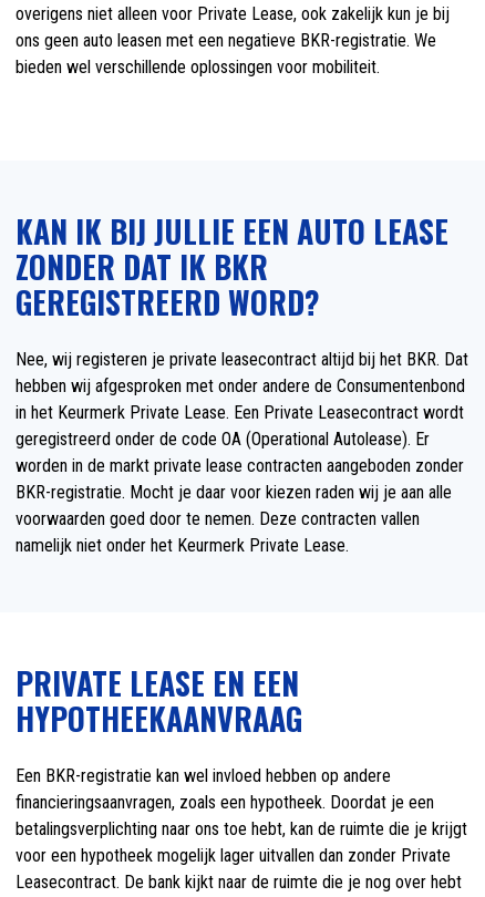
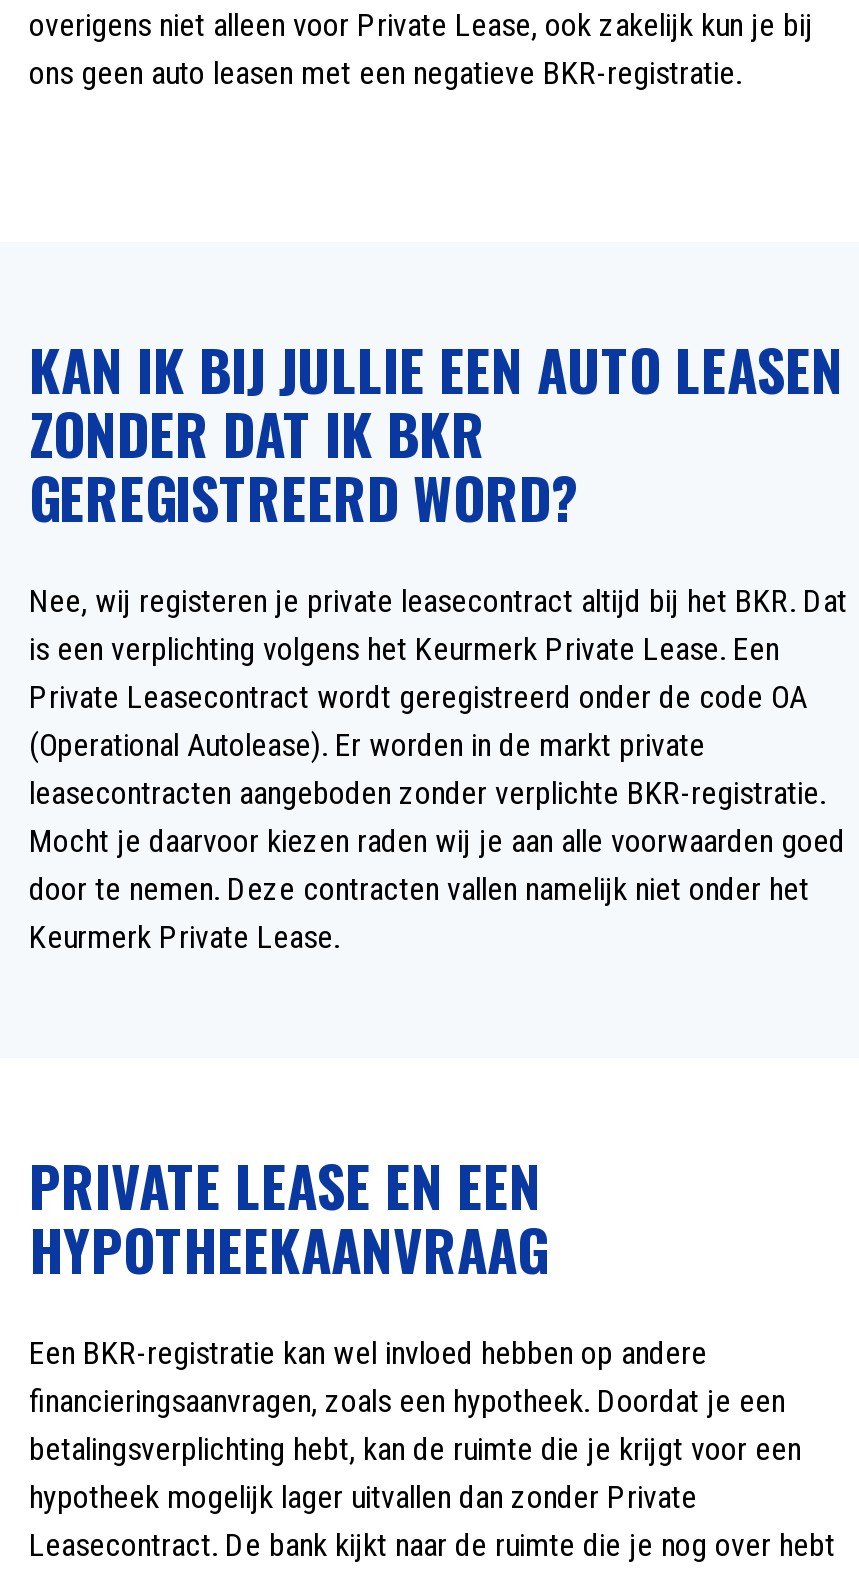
- ons geen auto leasen met een negatieve BKR-registratie. We
- bieden wel verschillende oplossingen voor mobiliteit.
+ ons geen auto leasen met een negatieve BKR-registratie.

- KAN IK BIJ JULLIE EEN AUTO LEASE
+ KAN IK BIJ JULLIE EEN AUTO LEASEN

- hebben wij afgesproken met onder andere de Consumentenbond
- in het Keurmerk Private Lease. Een Private Leasecontract wordt
- geregistreerd onder de code OA (Operational Autolease). Er
- worden in de markt private lease contracten aangeboden zonder
- BKR-registratie. Mocht je daar voor kiezen raden wij je aan alle
- voorwaarden goed door te nemen. Deze contracten vallen
- namelijk niet onder het Keurmerk Private Lease.
+ is een verplichting volgens het Keurmerk Private Lease. Een
+ Private Leasecontract wordt geregistreerd onder de code OA
+ (Operational Autolease). Er worden in de markt private
+ leasecontracten aangeboden zonder verplichte BKR-registratie.
+ Mocht je daarvoor kiezen raden wij je aan alle voorwaarden goed
+ door te nemen. Deze contracten vallen namelijk niet onder het
+ Keurmerk Private Lease.

- betalingsverplichting naar ons toe hebt, kan de ruimte die je krijgt
- voor een hypotheek mogelijk lager uitvallen dan zonder Private
+ betalingsverplichting hebt, kan de ruimte die je krijgt voor een
+ hypotheek mogelijk lager uitvallen dan zonder Private
